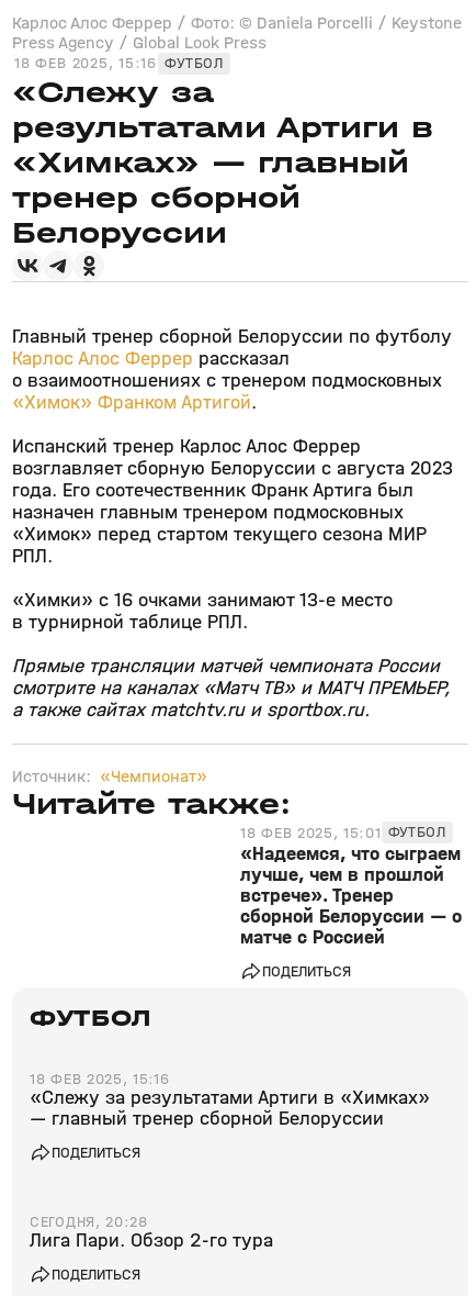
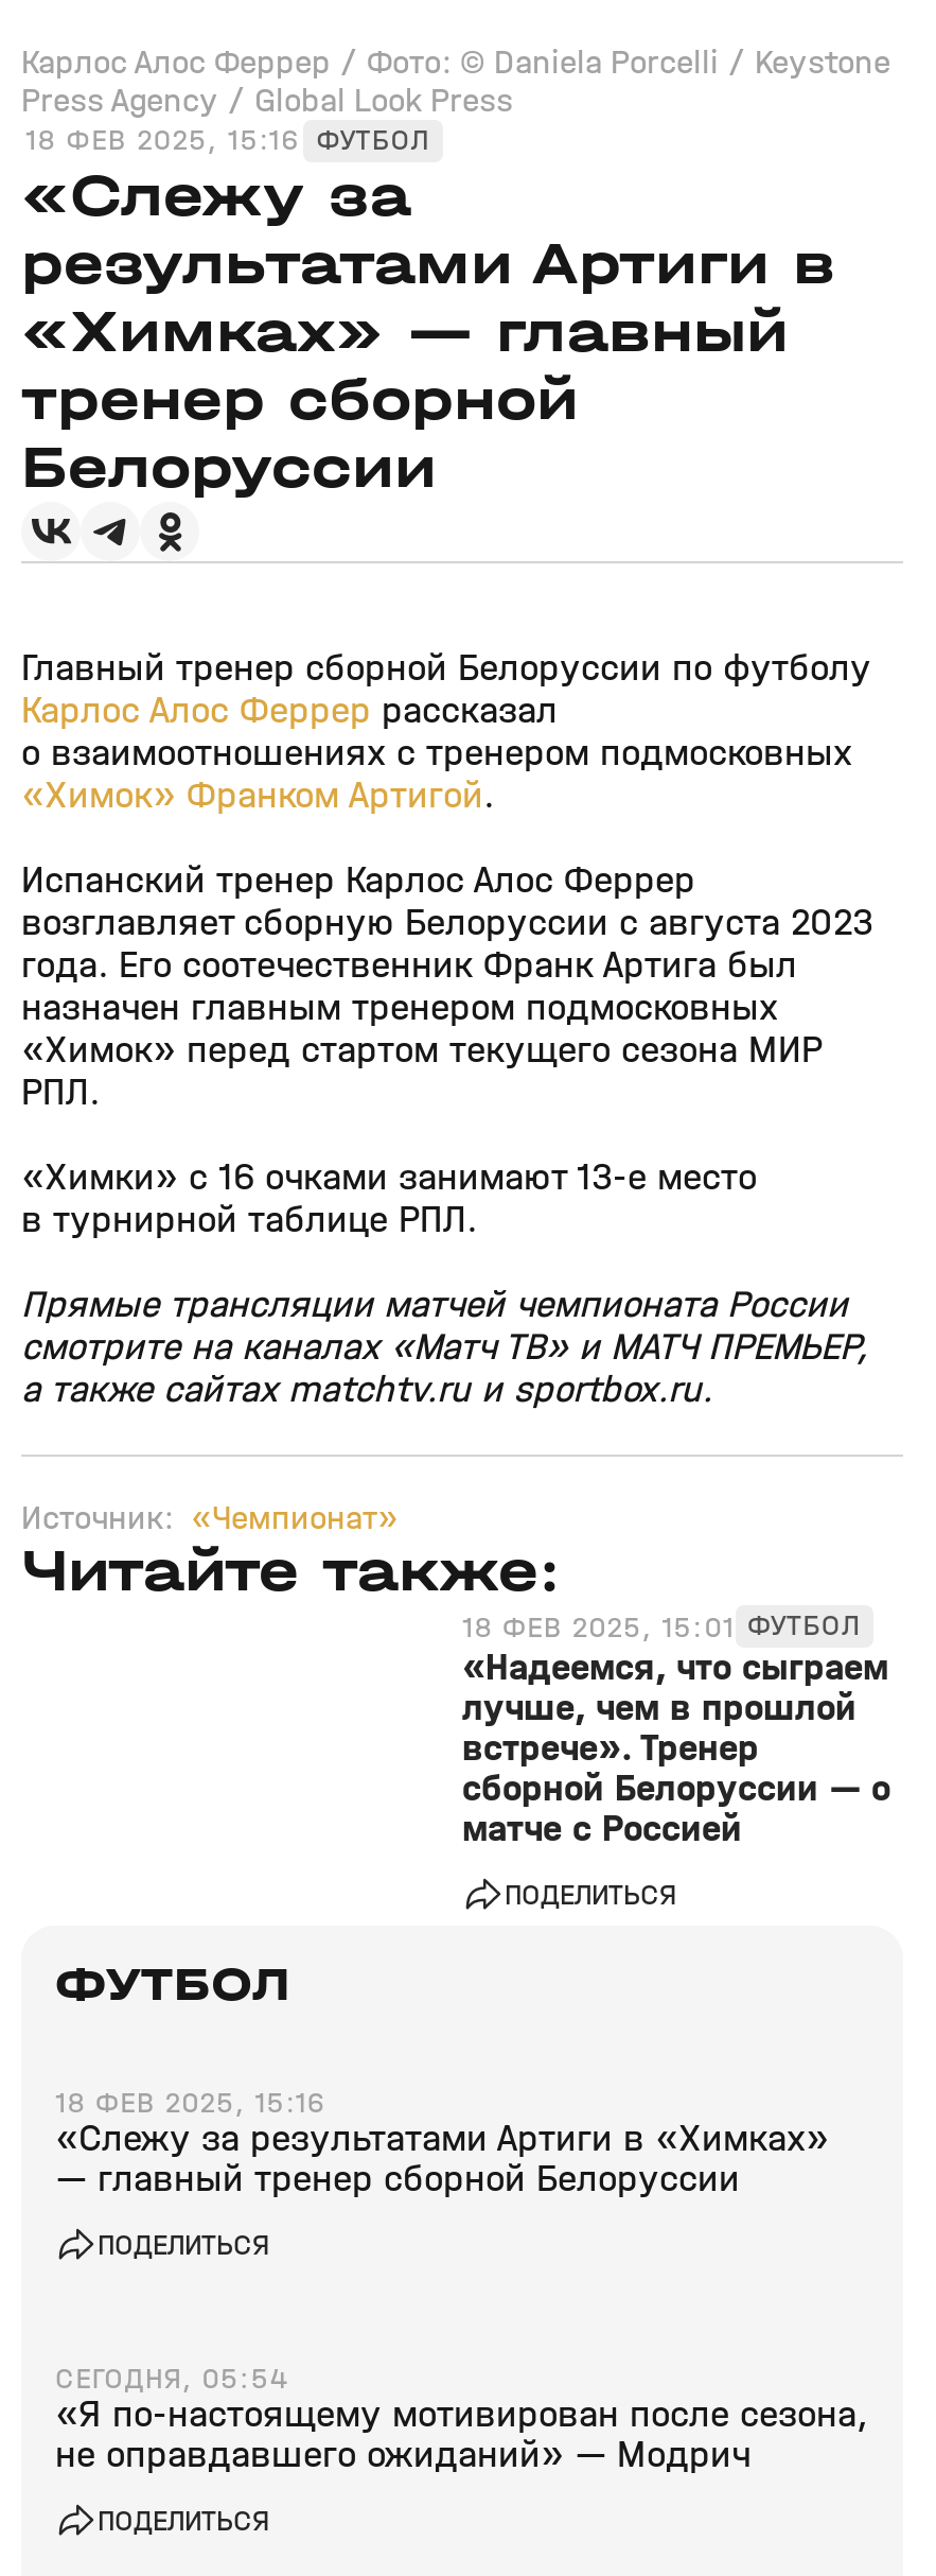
- СЕГОДНЯ, 20:28
- Лига Пари. Обзор 2-го тура
+ СЕГОДНЯ, 05:54
+ «Я по‑настоящему мотивирован после сезона,
+ не оправдавшего ожиданий» — Модрич
